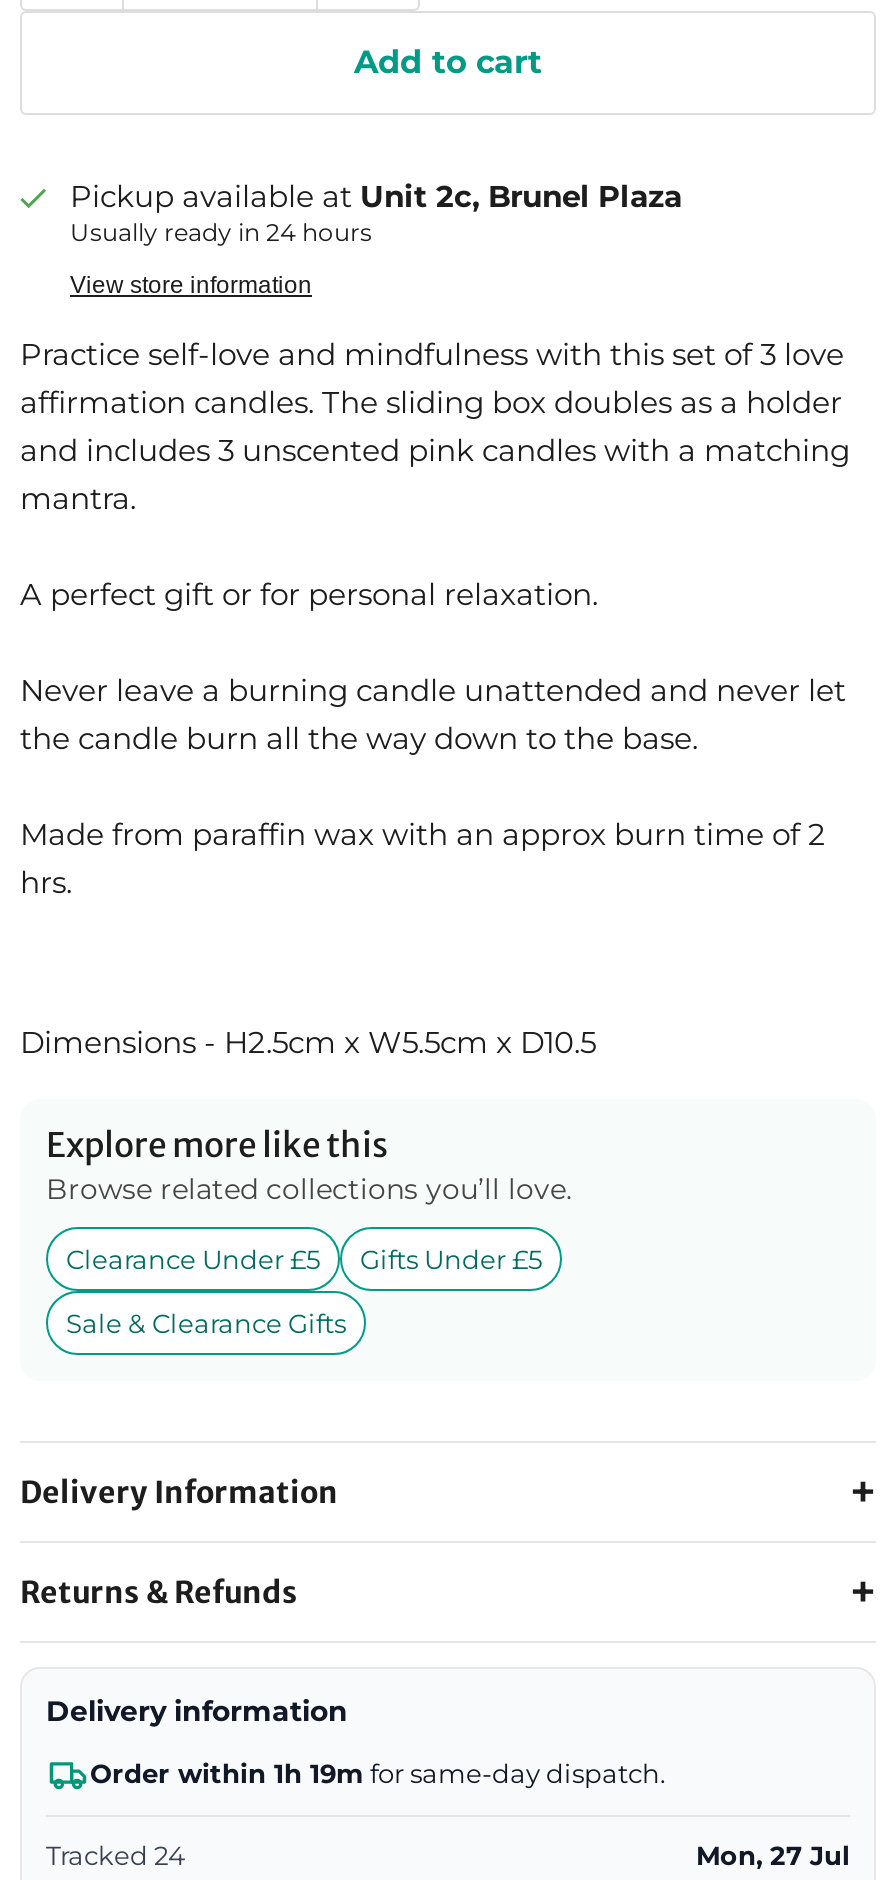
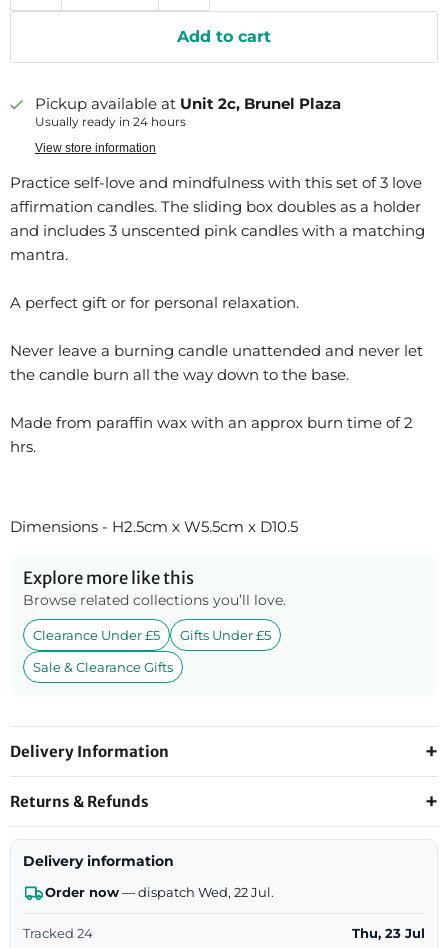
- Order within 1h 19m for same-day dispatch.
+ Order now — dispatch Wed, 22 Jul.

- Mon, 27 Jul
+ Thu, 23 Jul
